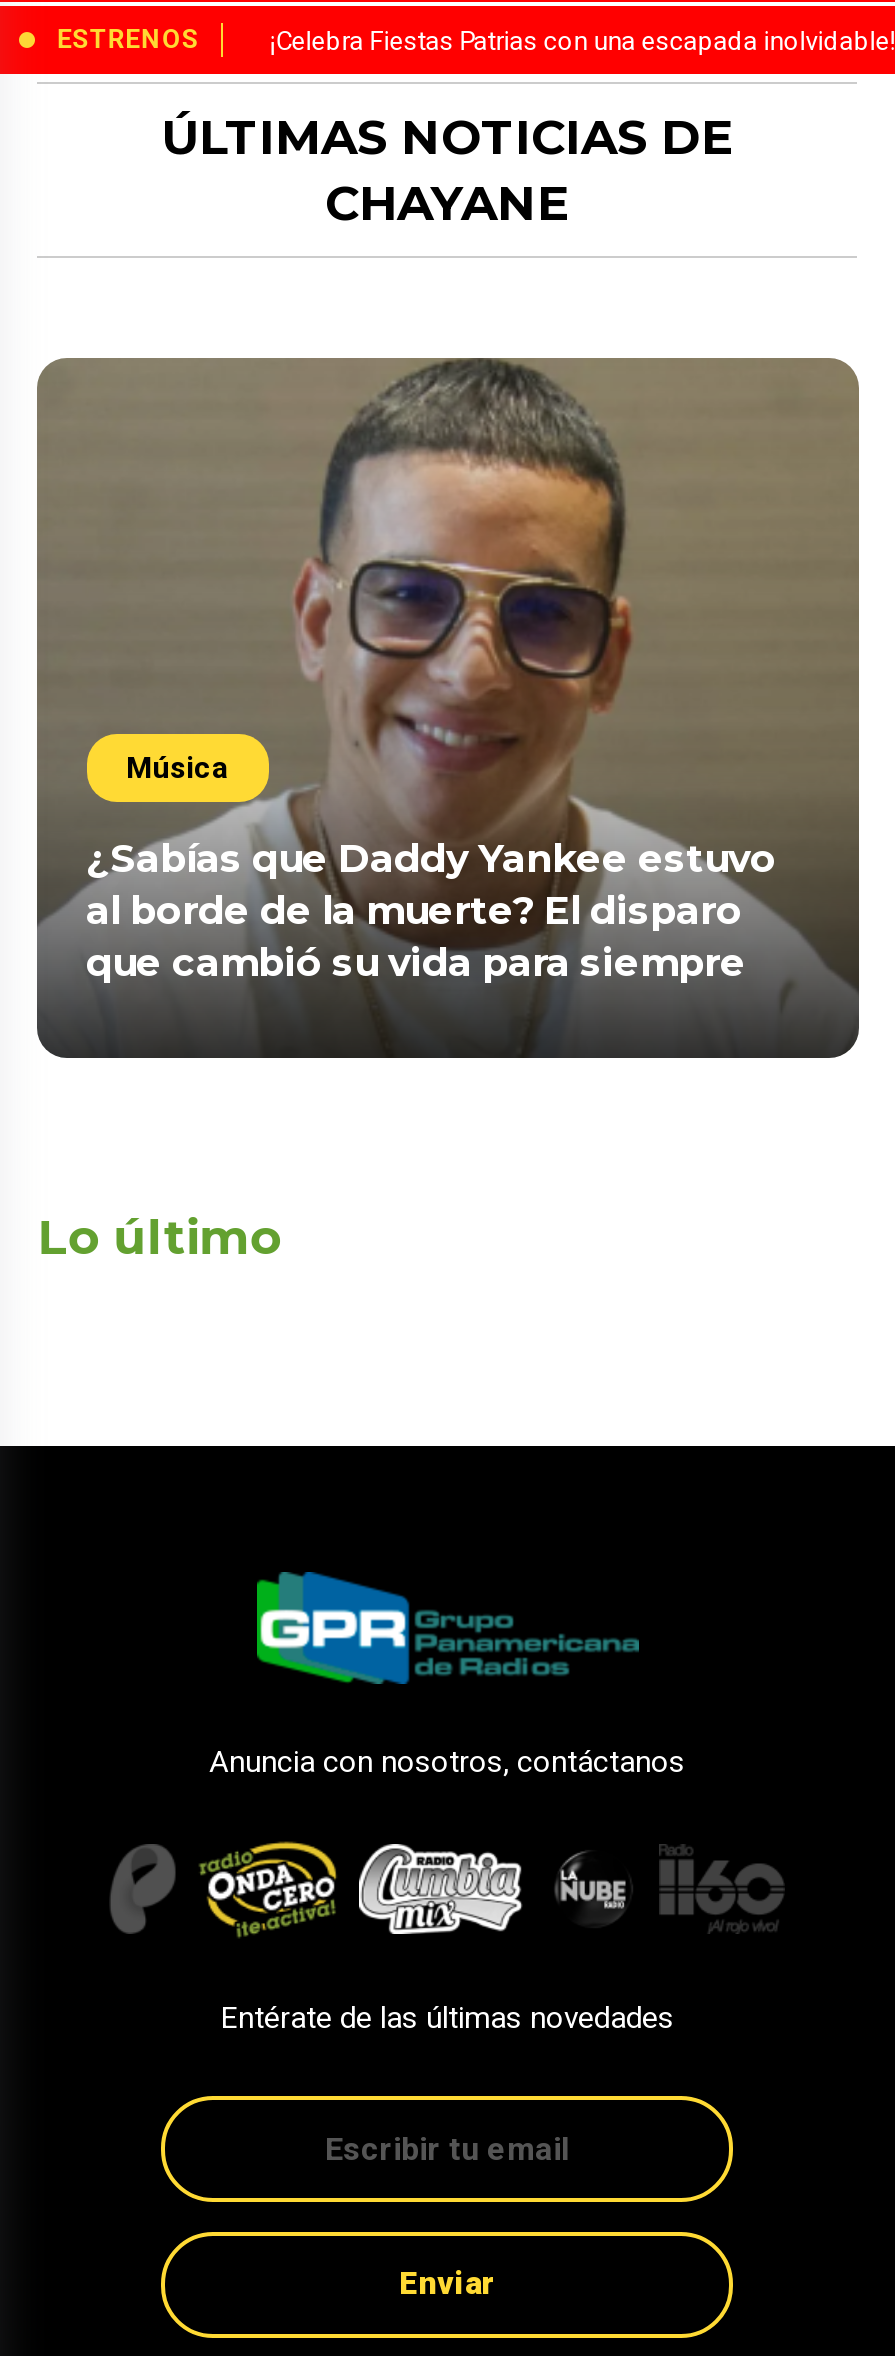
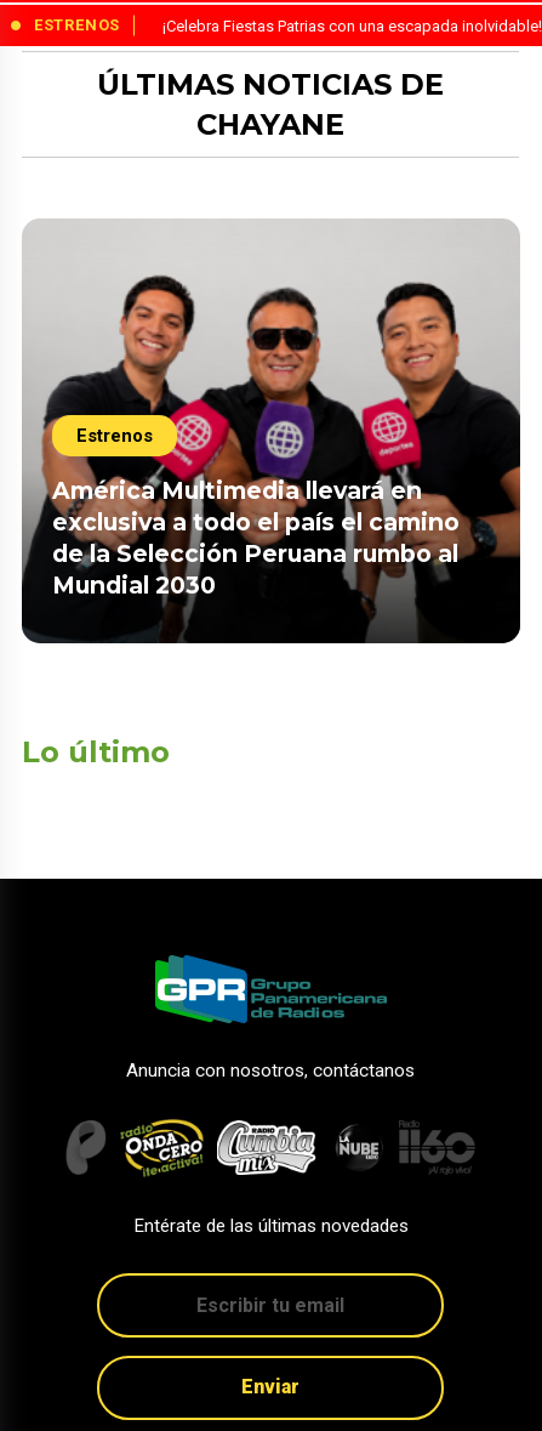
- [image]
- Música
+ [image]
+ Estrenos

- ¿Sabías que Daddy Yankee estuvo
- al borde de la muerte? El disparo
- que cambió su vida para siempre
+ América Multimedia llevará en
+ exclusiva a todo el país el camino
+ de la Selección Peruana rumbo al
+ Mundial 2030
